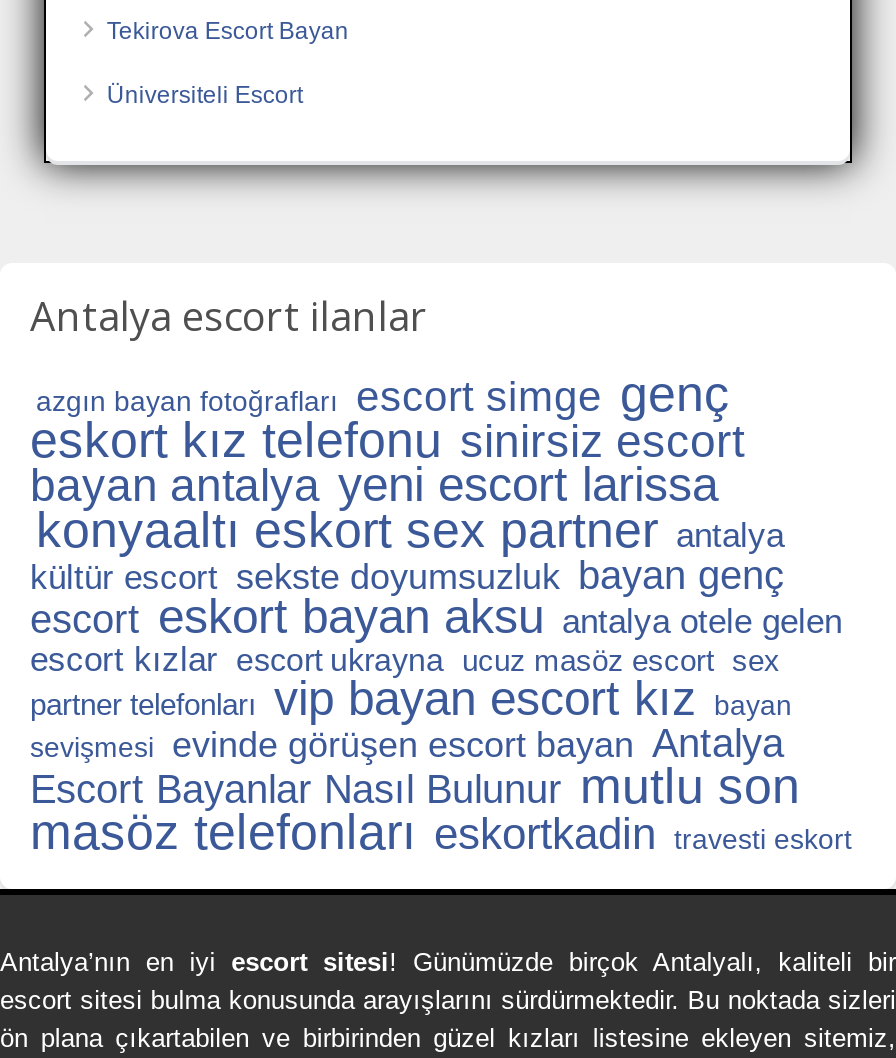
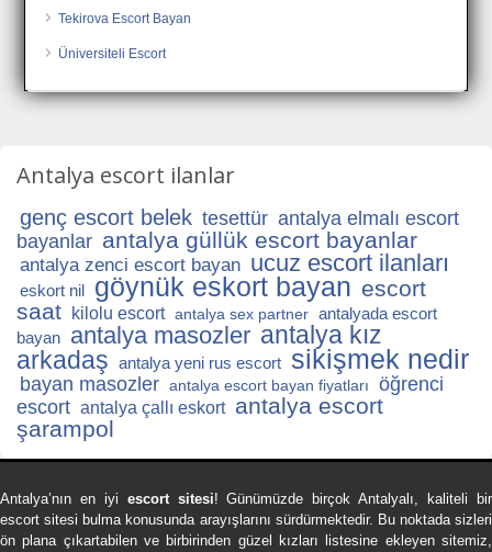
- azgın bayan fotoğrafları escort simge genç
- eskort kız telefonu sinirsiz escort
- bayan antalya yeni escort larissa
- konyaaltı eskort sex partner antalya
- kültür escort sekste doyumsuzluk bayan genç
- escort eskort bayan aksu antalya otele gelen
- escort kızlar escort ukrayna ucuz masöz escort sex
- partner telefonları vip bayan escort kız bayan
- sevişmesi evinde görüşen escort bayan Antalya
- Escort Bayanlar Nasıl Bulunur mutlu son
- masöz telefonları eskortkadin travesti eskort
+ genç escort belek tesettür antalya elmalı escort
+ bayanlar antalya güllük escort bayanlar
+ antalya zenci escort bayan ucuz escort ilanları
+ eskort nil göynük eskort bayan escort
+ saat kilolu escort antalya sex partner antalyada escort
+ bayan antalya masozler antalya kız
+ arkadaş antalya yeni rus escort sikişmek nedir
+ bayan masozler antalya escort bayan fiyatları öğrenci
+ escort antalya çallı eskort antalya escort
+ şarampol
